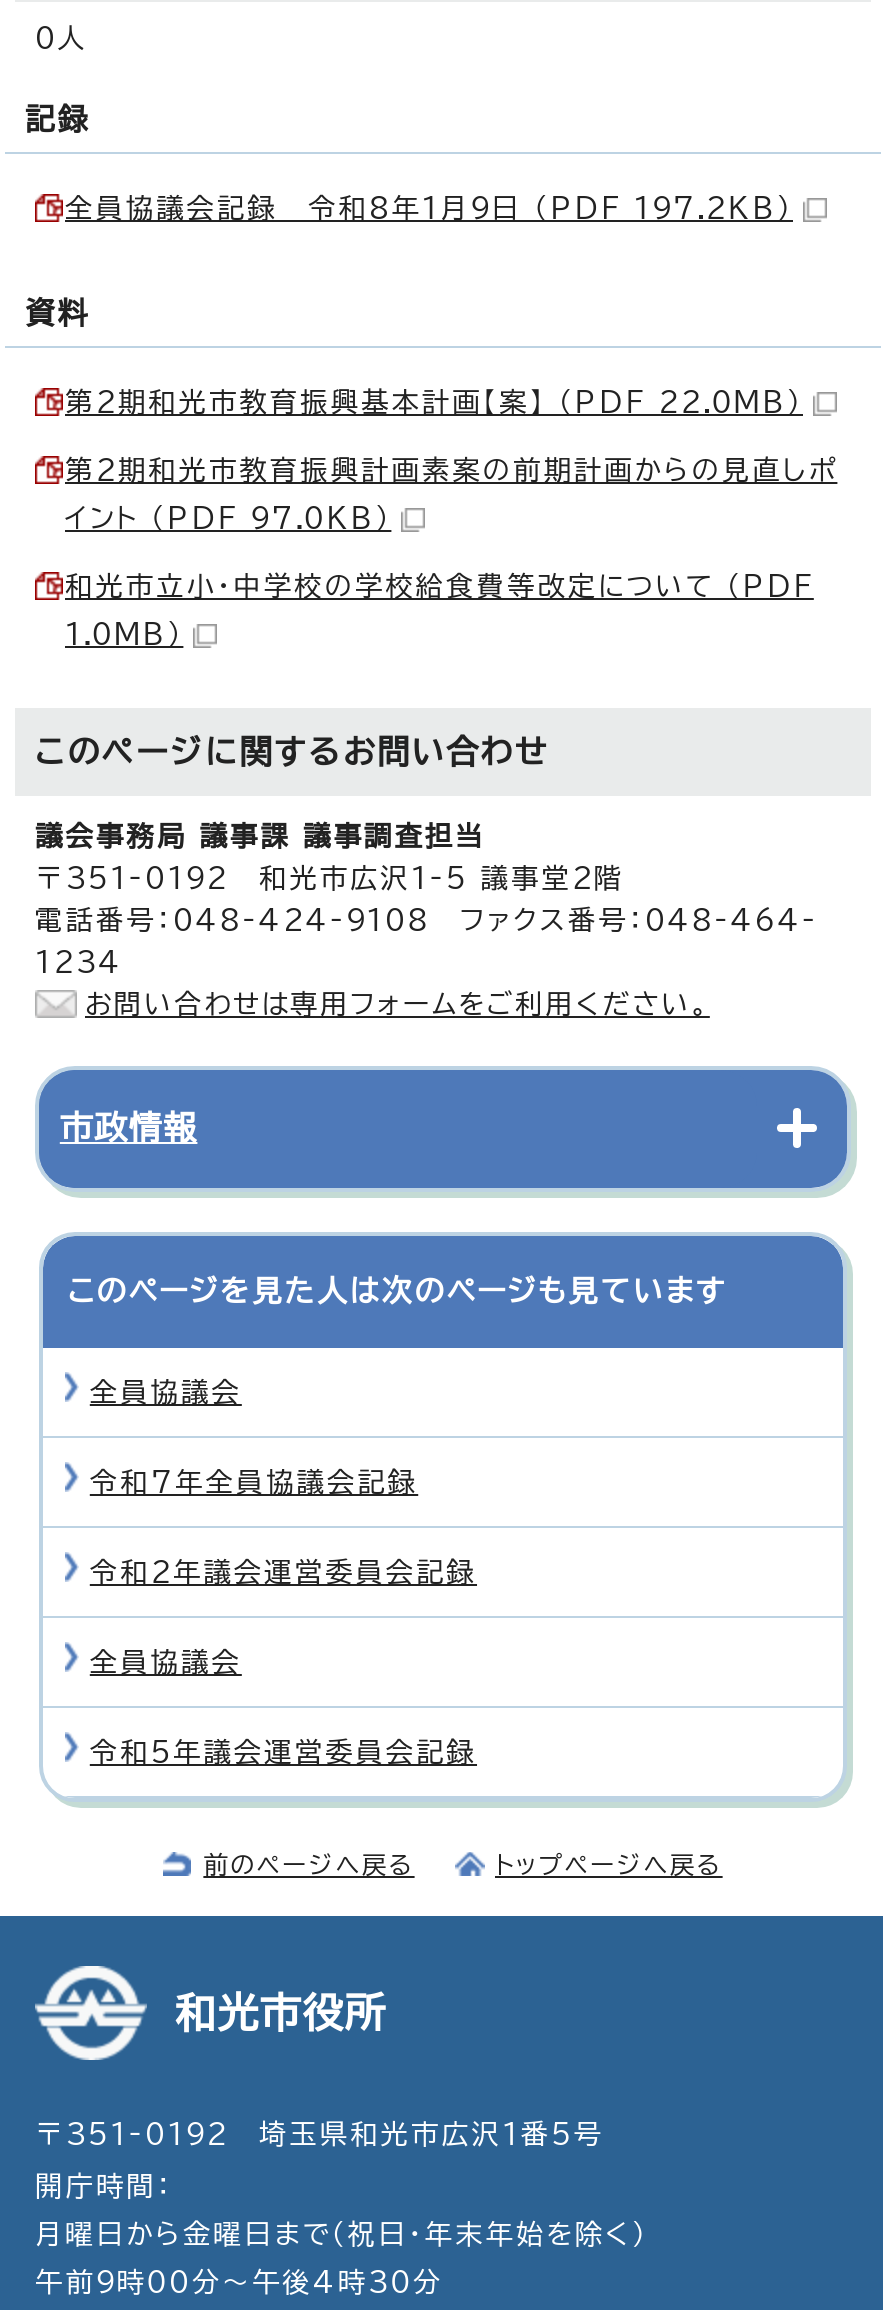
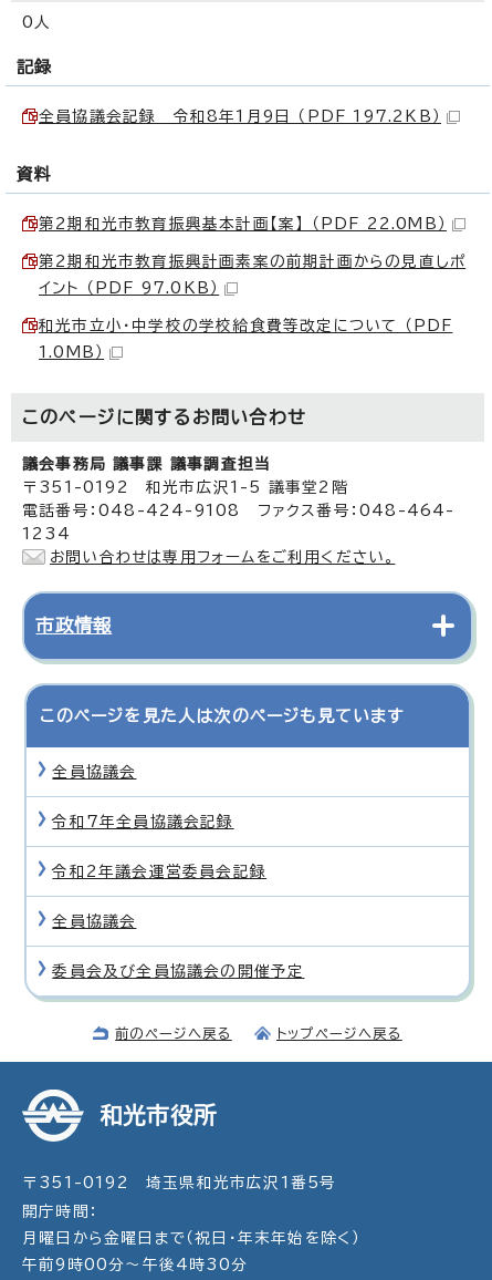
- 令和5年議会運営委員会記録
+ 委員会及び全員協議会の開催予定
